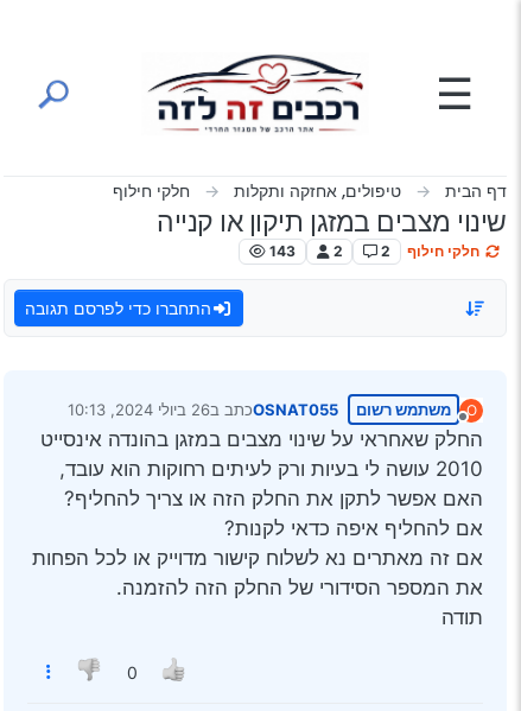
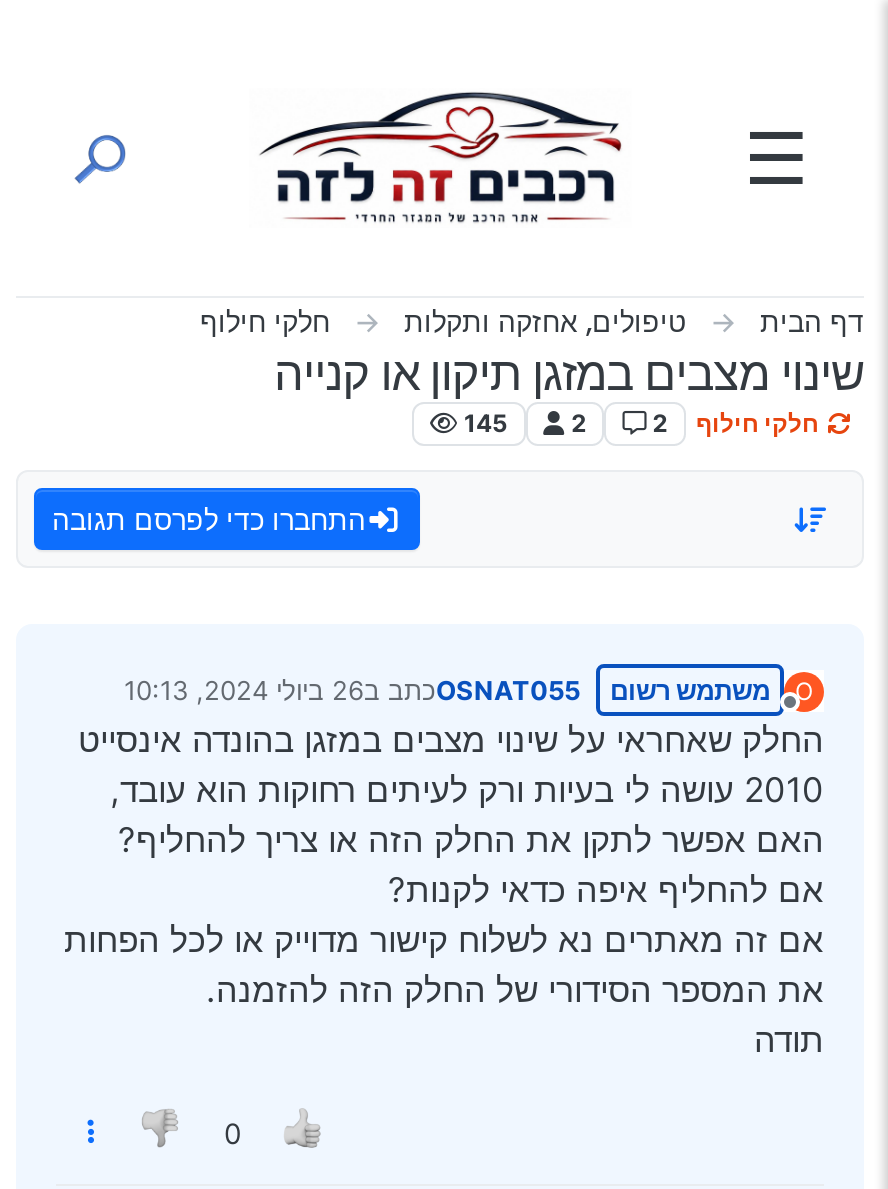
- 143
+ 145
